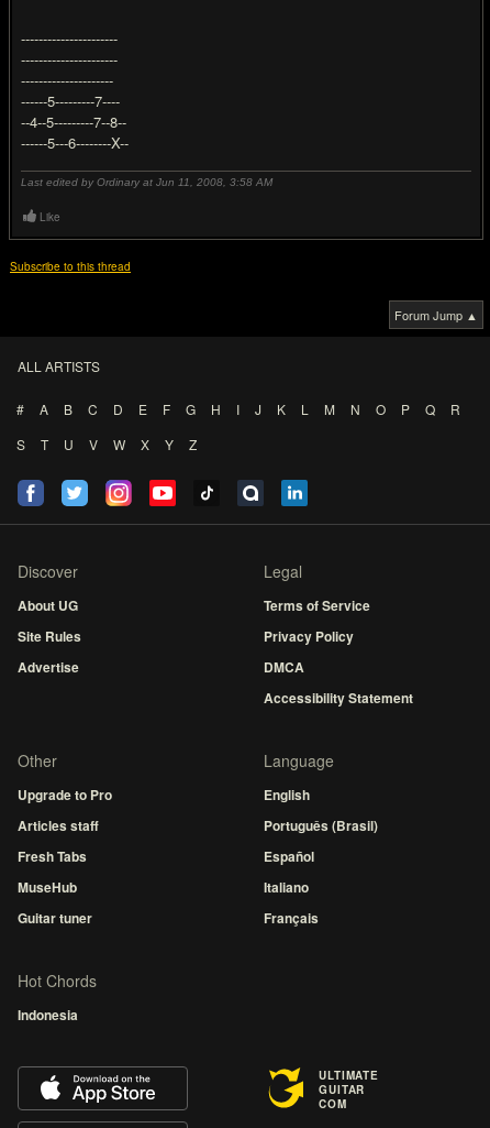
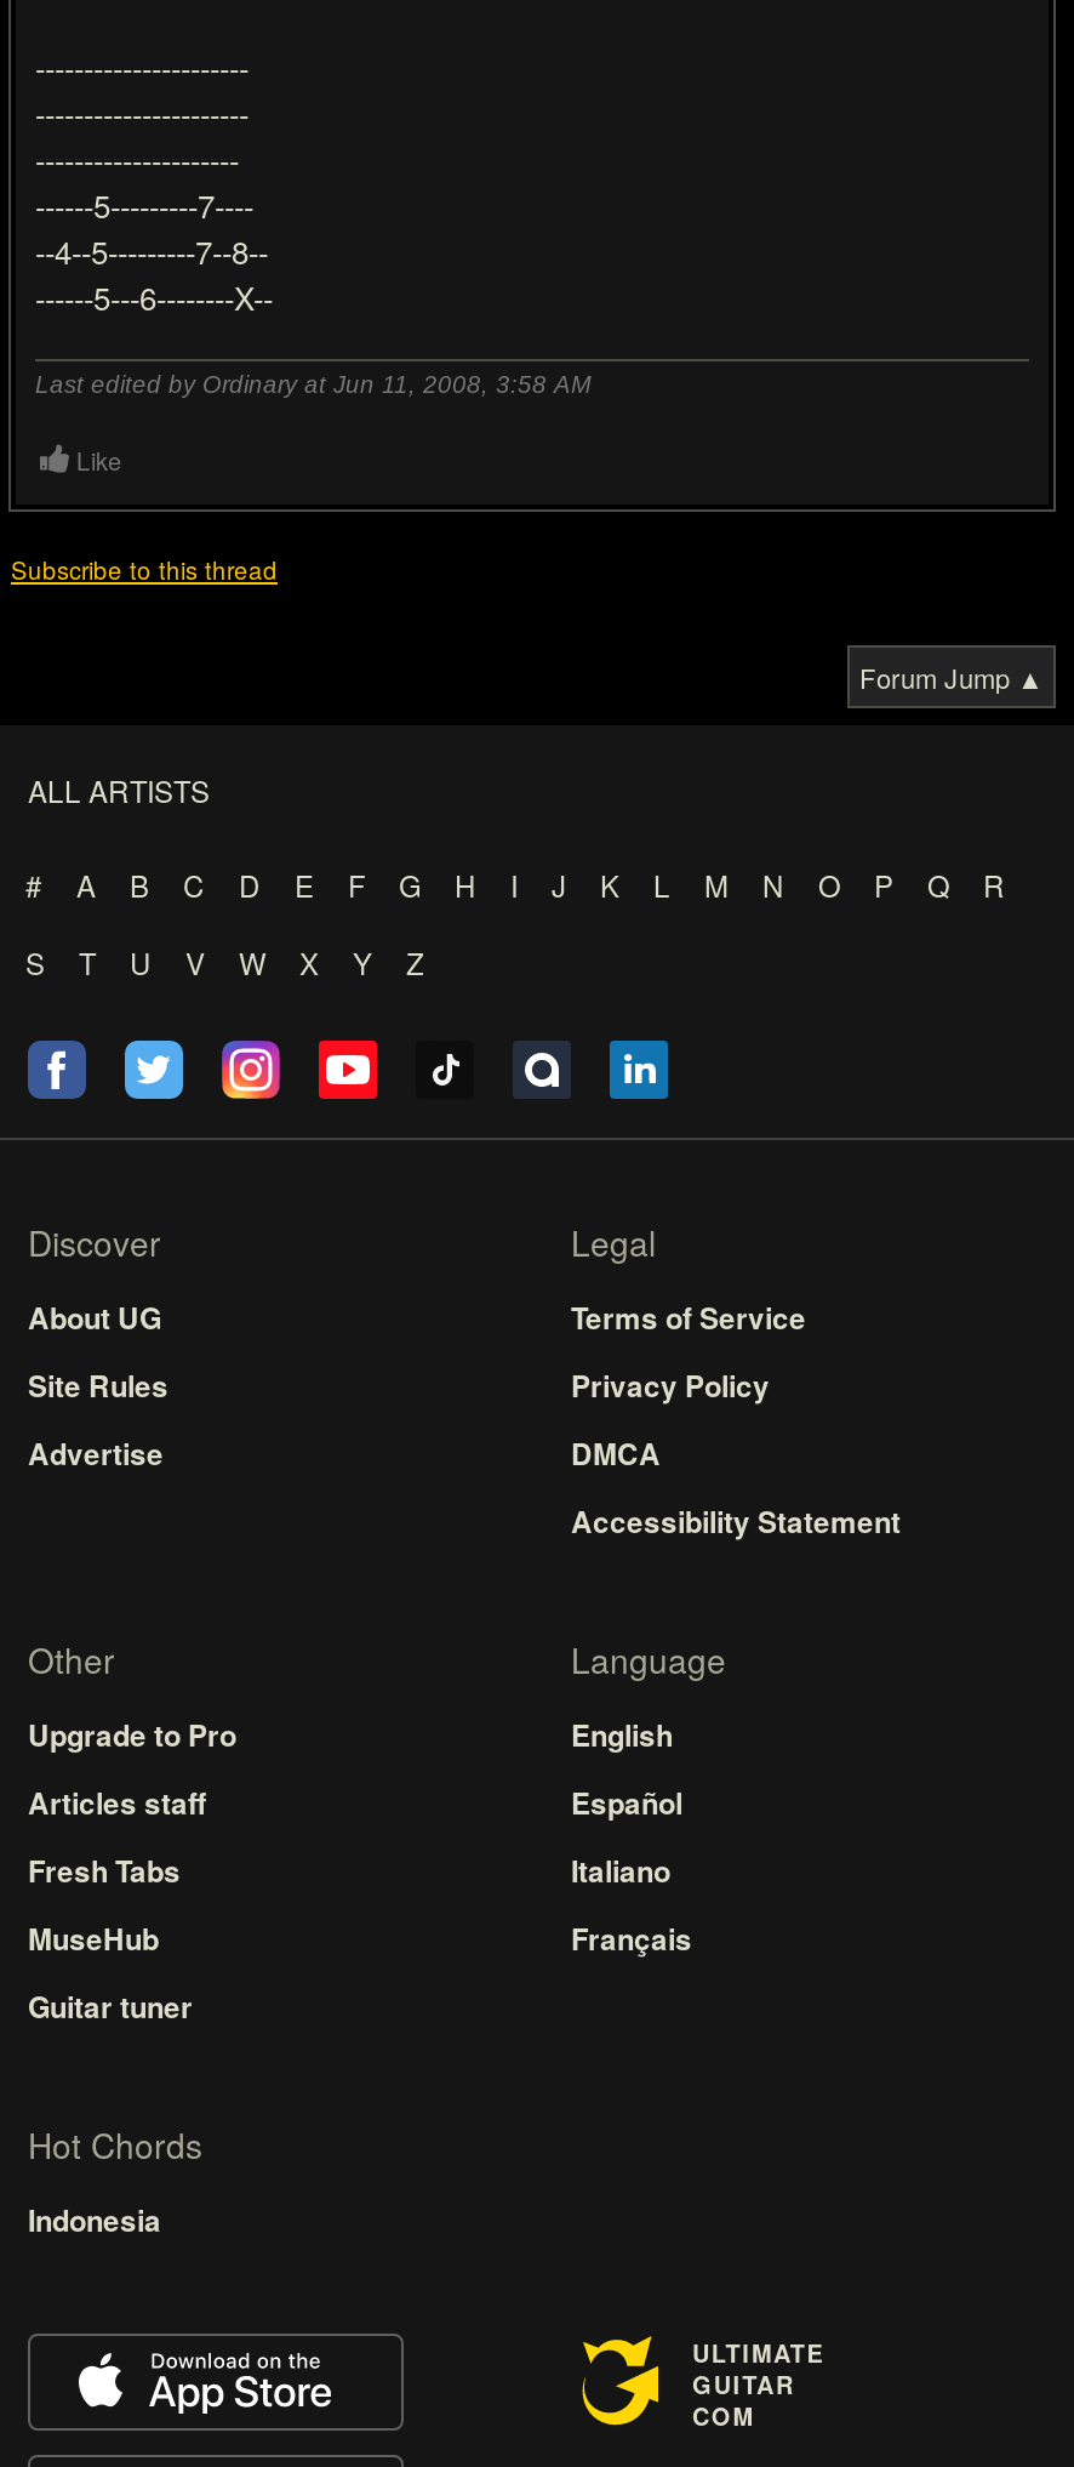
- Português (Brasil)

moved up: Español | Italiano | Français
